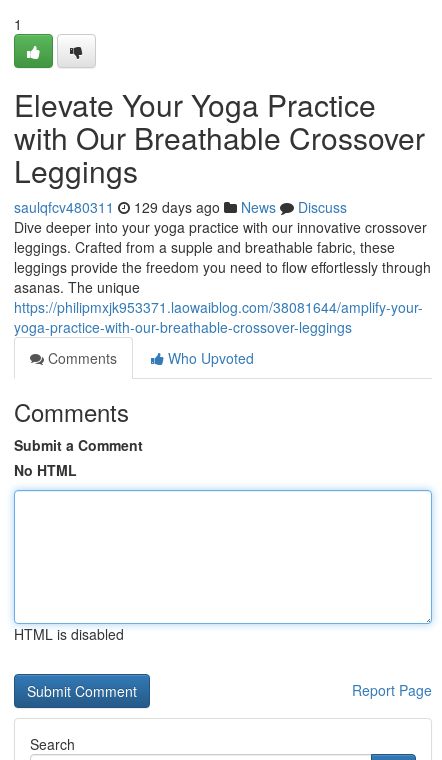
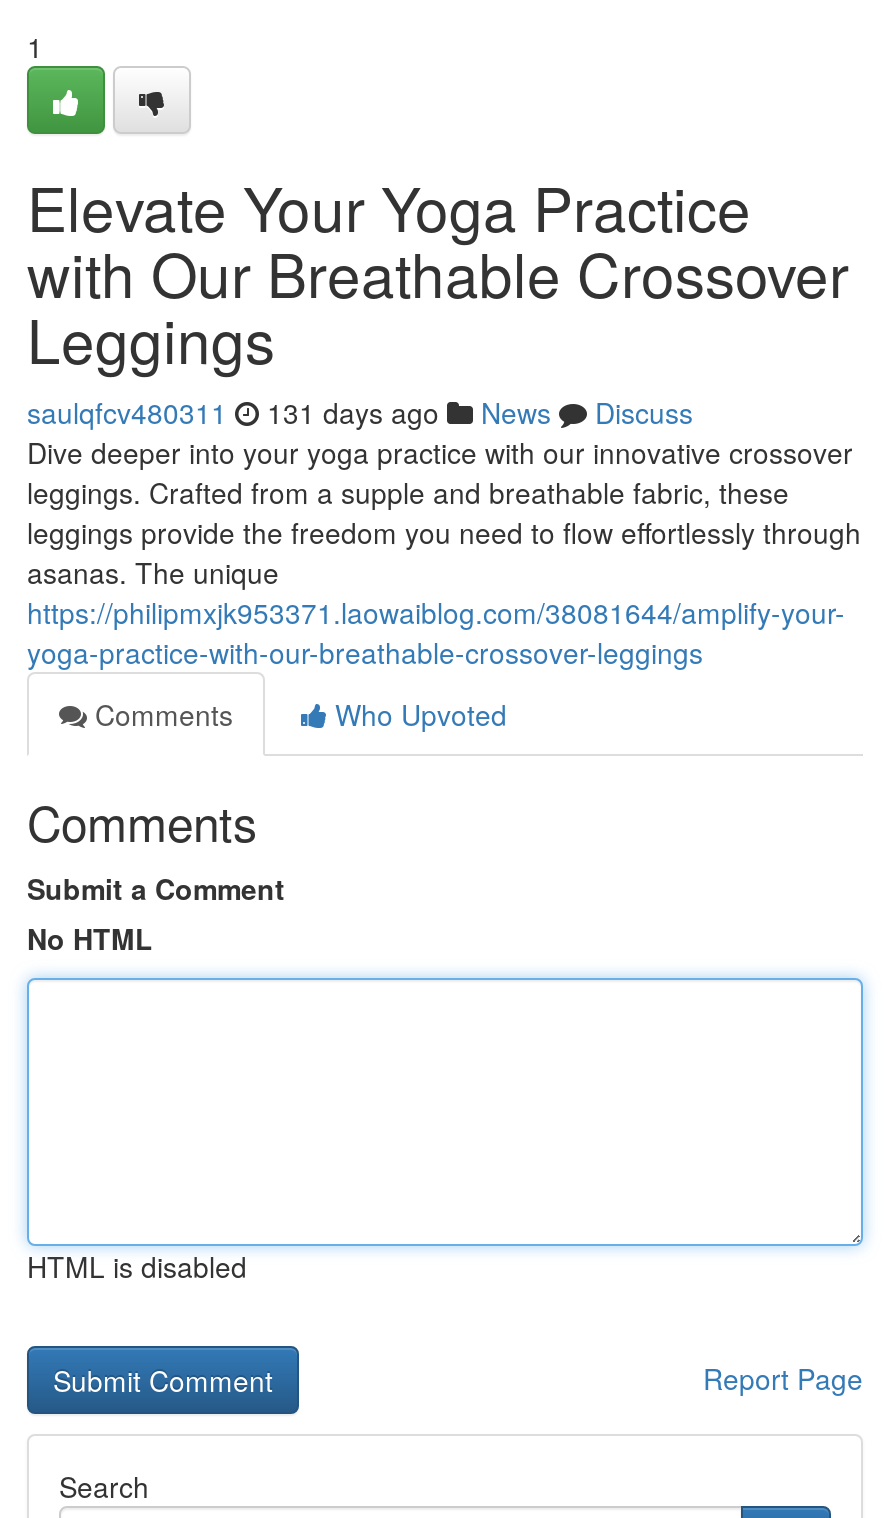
- saulqfcv480311 129 days ago News Discuss
+ saulqfcv480311 131 days ago News Discuss
